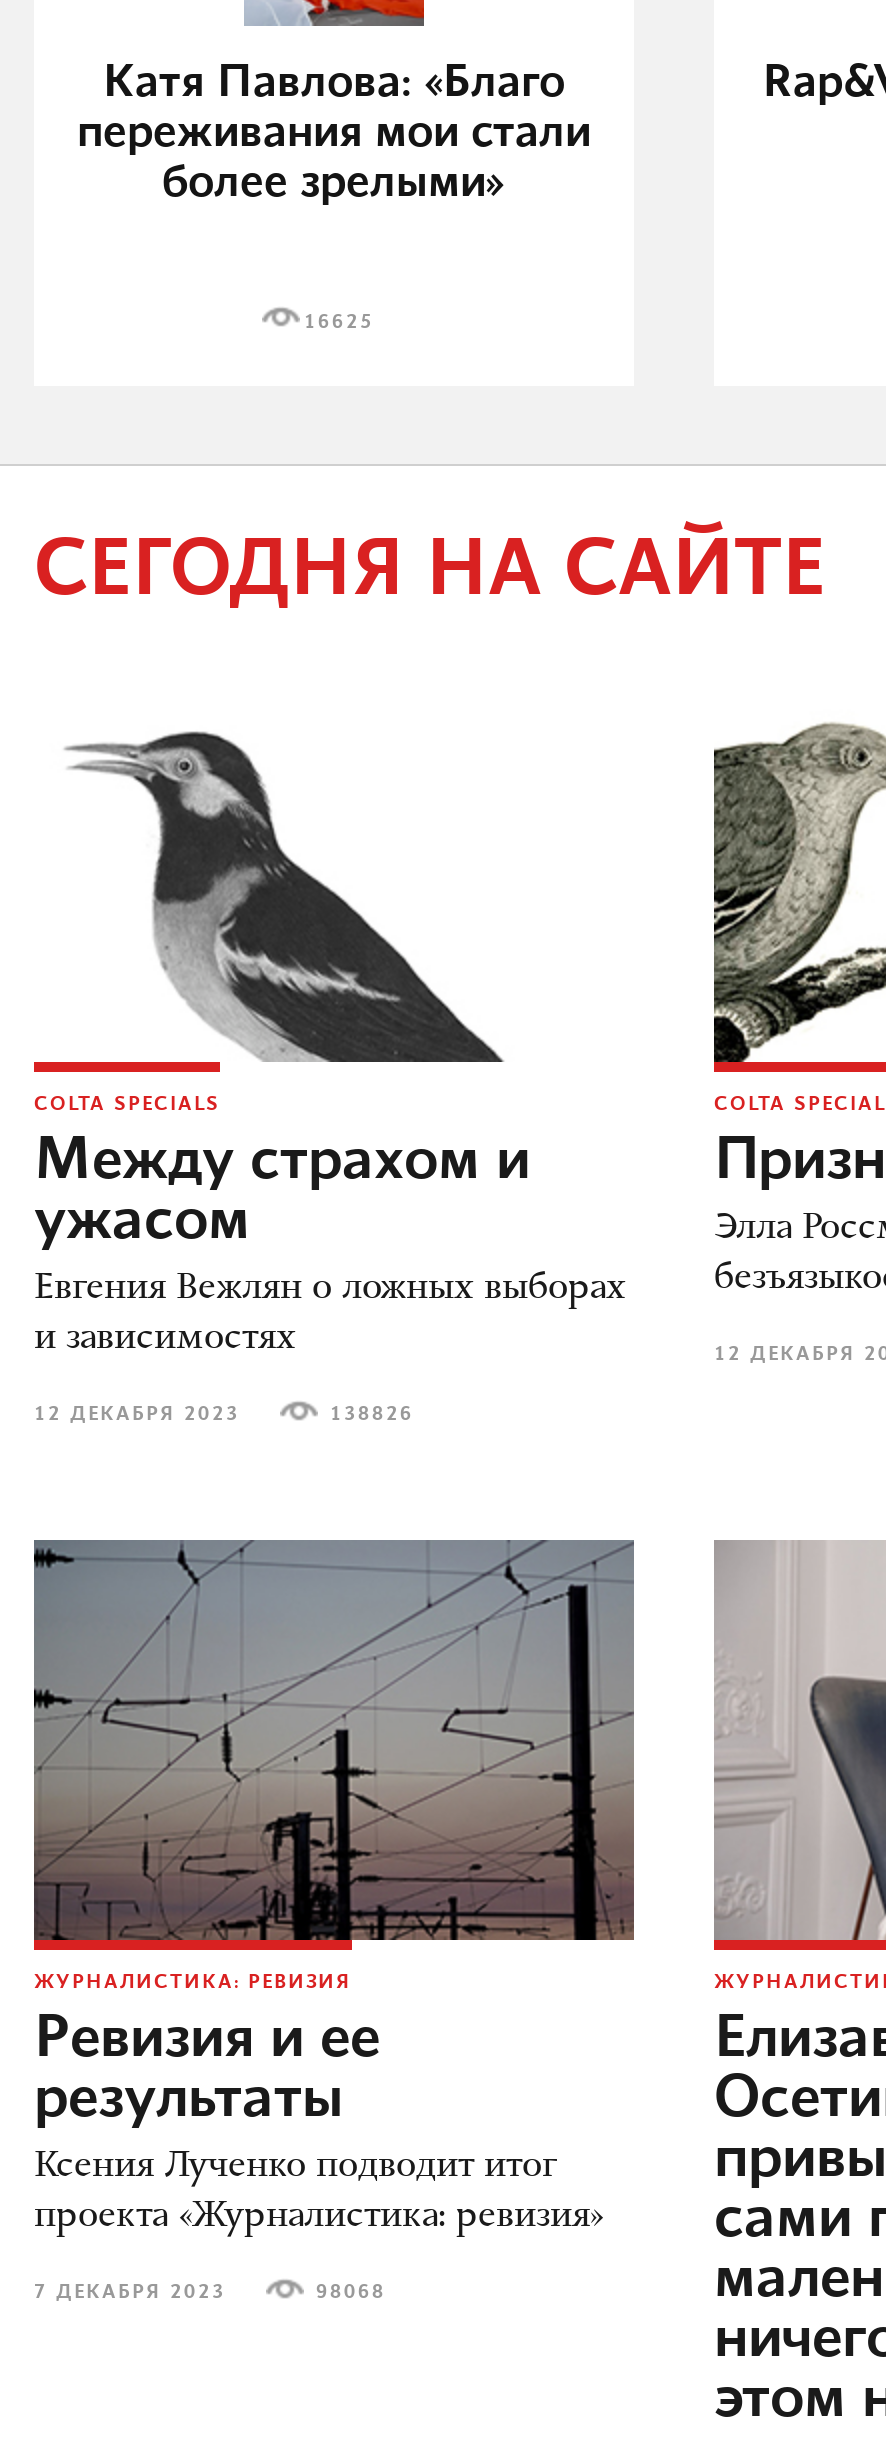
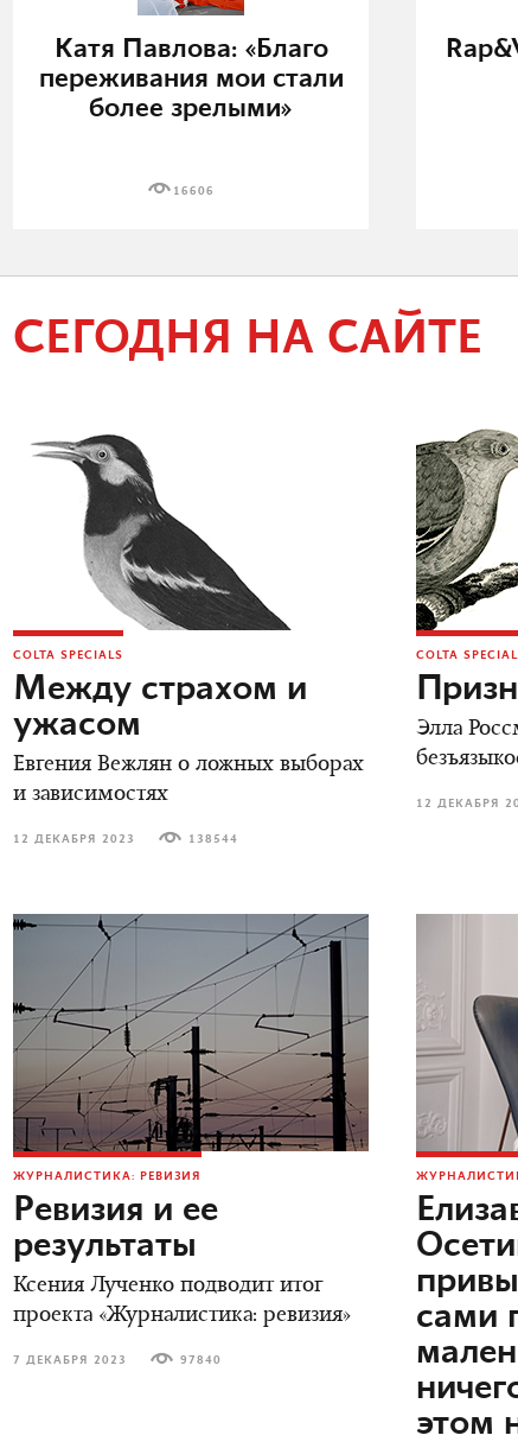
- 16625
+ 16606

- 138826
+ 138544

- 98068
+ 97840
